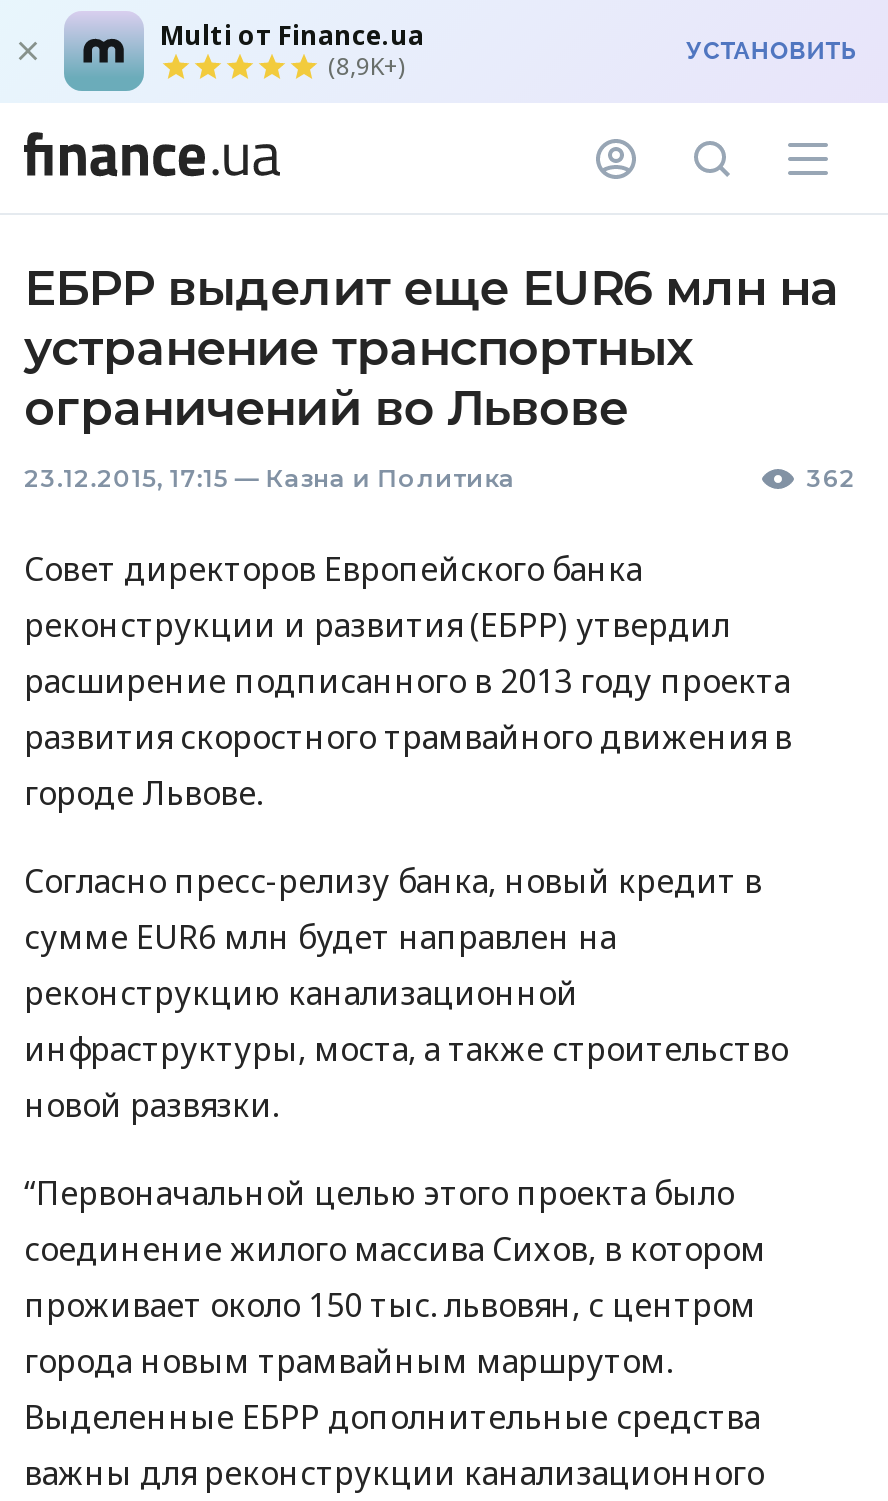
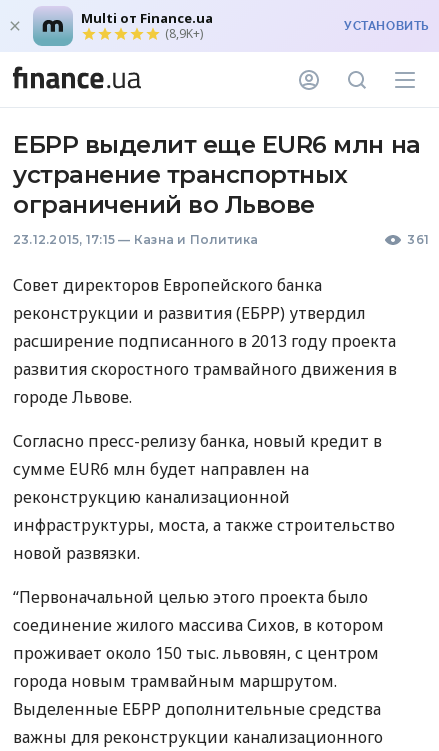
- 362
+ 361
